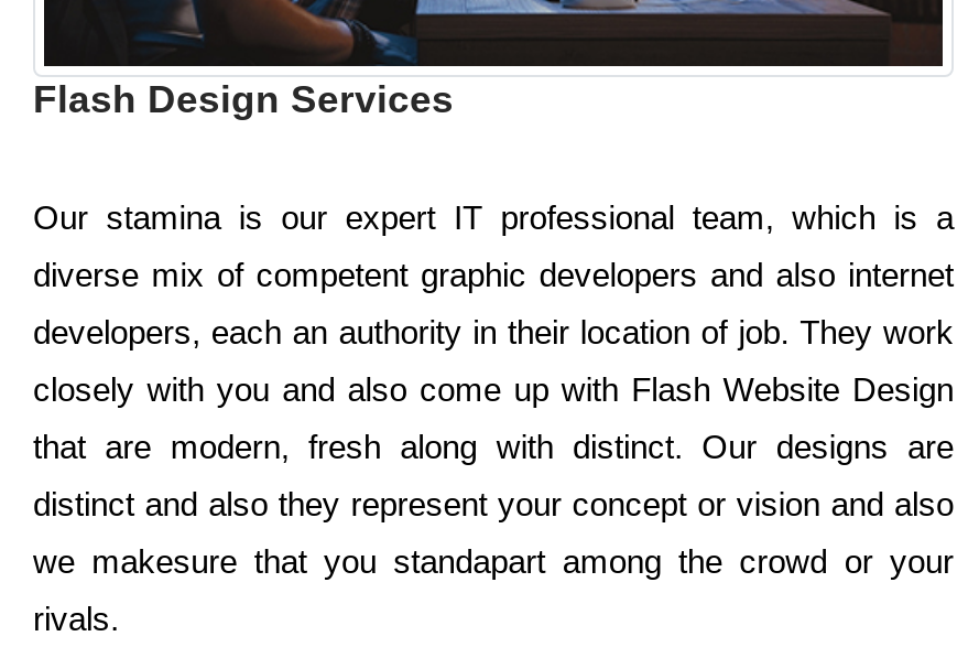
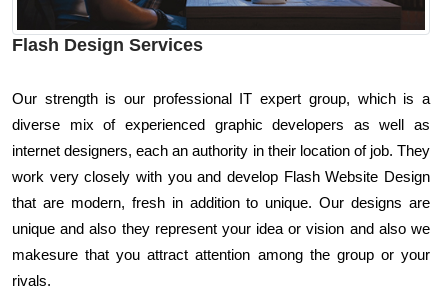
- Our stamina is our expert IT professional team, which is a
+ Our strength is our professional IT expert group, which is a

- diverse mix of competent graphic developers and also internet
+ diverse mix of experienced graphic developers as well as

- developers, each an authority in their location of job. They work
+ internet designers, each an authority in their location of job. They

- closely with you and also come up with Flash Website Design
+ work very closely with you and develop Flash Website Design

- that are modern, fresh along with distinct. Our designs are
+ that are modern, fresh in addition to unique. Our designs are

- distinct and also they represent your concept or vision and also
+ unique and also they represent your idea or vision and also we

- we makesure that you standapart among the crowd or your
+ makesure that you attract attention among the group or your
